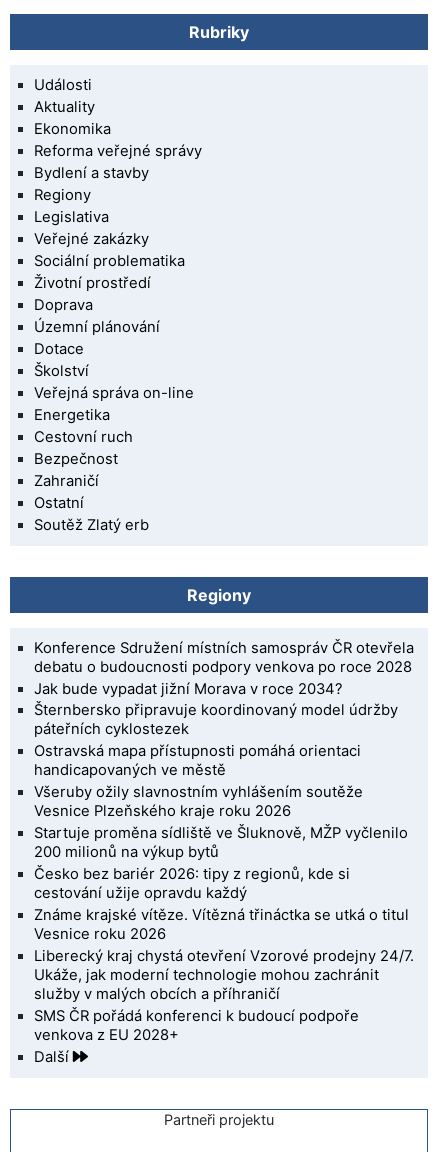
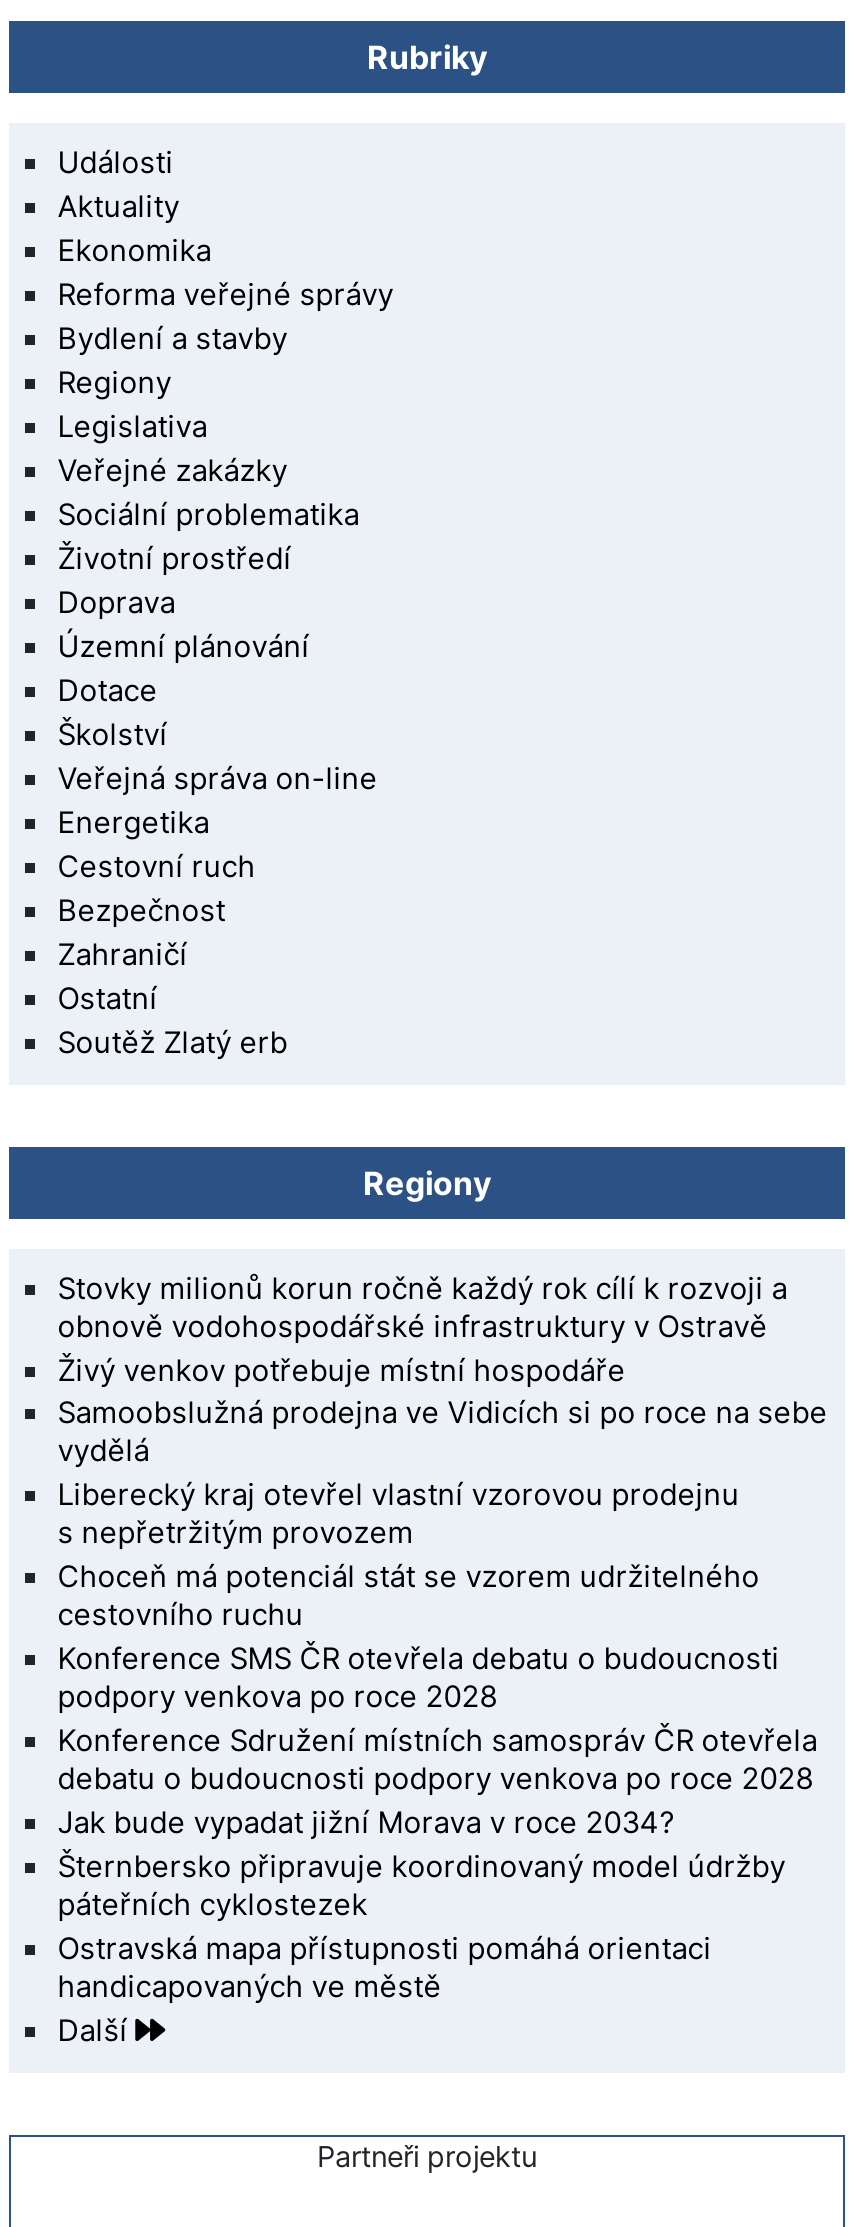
+ Stovky milionů korun ročně každý rok cílí k rozvoji a
+ obnově vodohospodářské infrastruktury v Ostravě
+ Živý venkov potřebuje místní hospodáře
+ Samoobslužná prodejna ve Vidicích si po roce na sebe
+ vydělá
+ Liberecký kraj otevřel vlastní vzorovou prodejnu
+ s nepřetržitým provozem
+ Choceň má potenciál stát se vzorem udržitelného
+ cestovního ruchu
+ Konference SMS ČR otevřela debatu o budoucnosti
+ podpory venkova po roce 2028

moved down: Konference Sdružení místních samospráv ČR otevřela | debatu o budoucnosti podpory venkova po roce 2028 | Jak bude vypadat jižní Morava v roce 2034? | Šternbersko připravuje koordinovaný model údržby | páteřních cyklostezek | Ostravská mapa přístupnosti pomáhá orientaci | handicapovaných ve městě

- Všeruby ožily slavnostním vyhlášením soutěže
- Vesnice Plzeňského kraje roku 2026
- Startuje proměna sídliště ve Šluknově, MŽP vyčlenilo
- 200 milionů na výkup bytů
- Česko bez bariér 2026: tipy z regionů, kde si
- cestování užije opravdu každý
- Známe krajské vítěze. Vítězná třináctka se utká o titul
- Vesnice roku 2026
- Liberecký kraj chystá otevření Vzorové prodejny 24/7.
- Ukáže, jak moderní technologie mohou zachránit
- služby v malých obcích a příhraničí
- SMS ČR pořádá konferenci k budoucí podpoře
- venkova z EU 2028+
